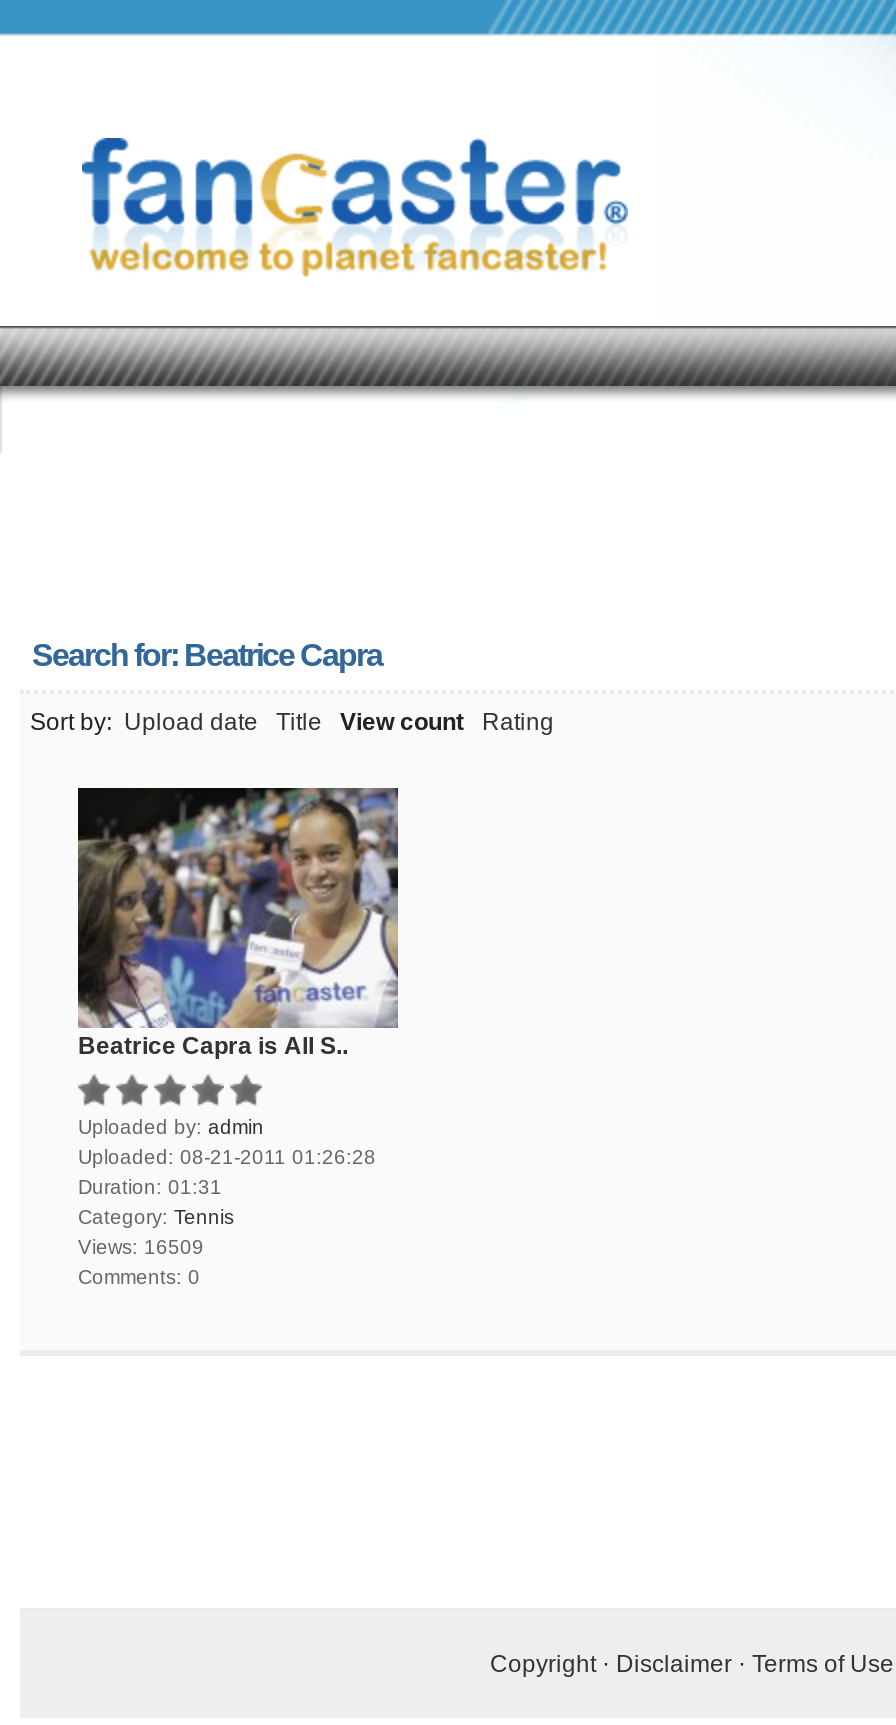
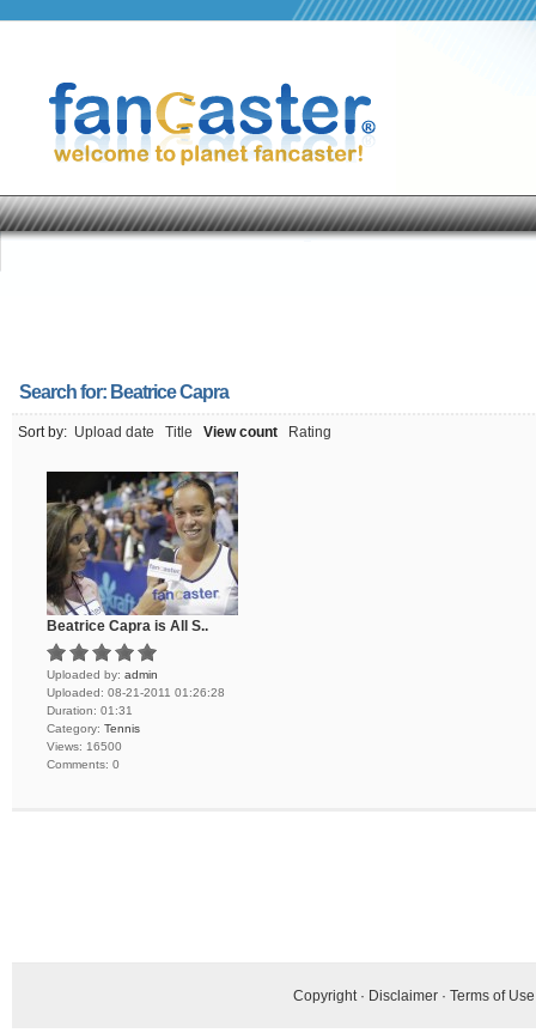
- Views: 16509
+ Views: 16500
